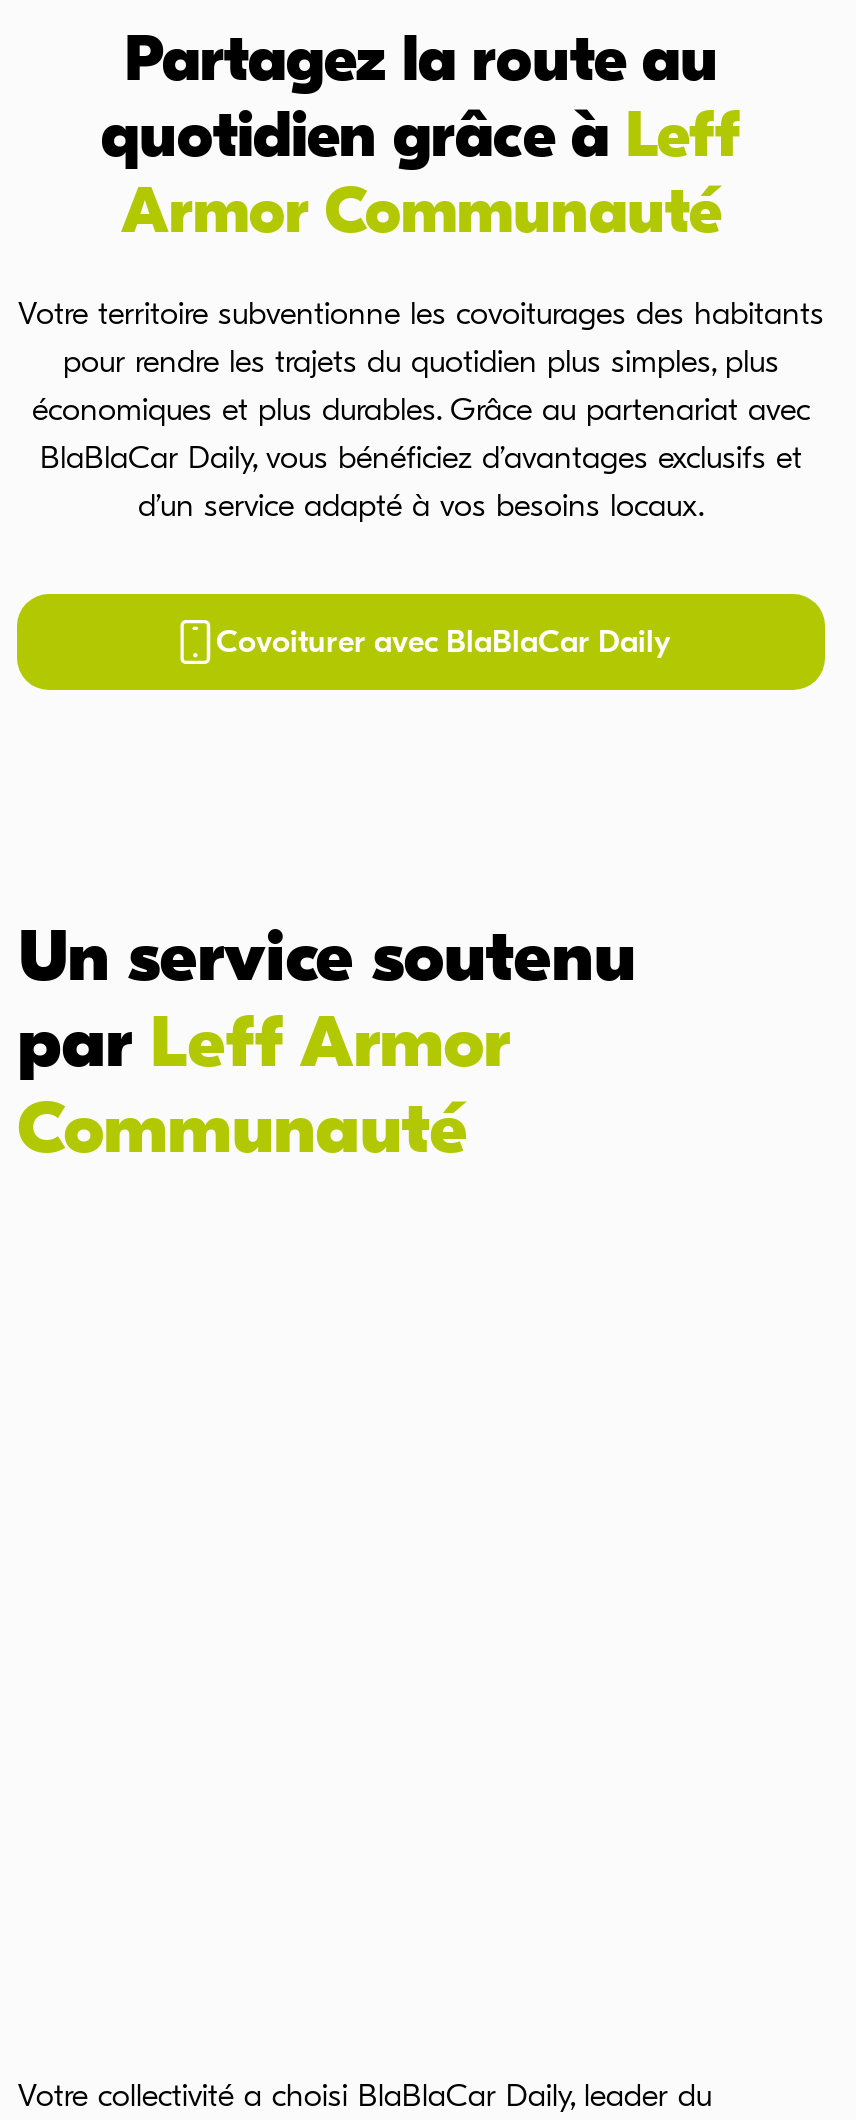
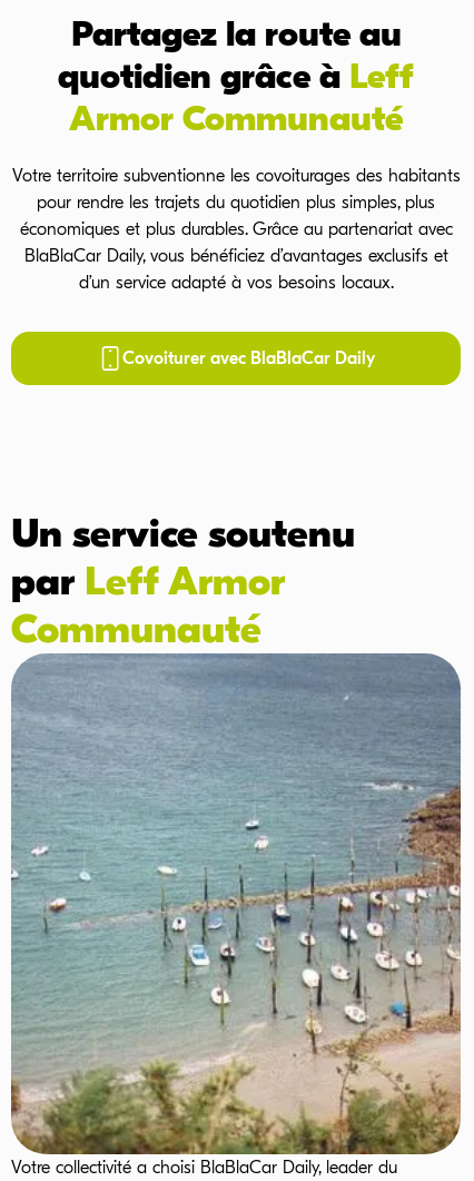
+ [image]
